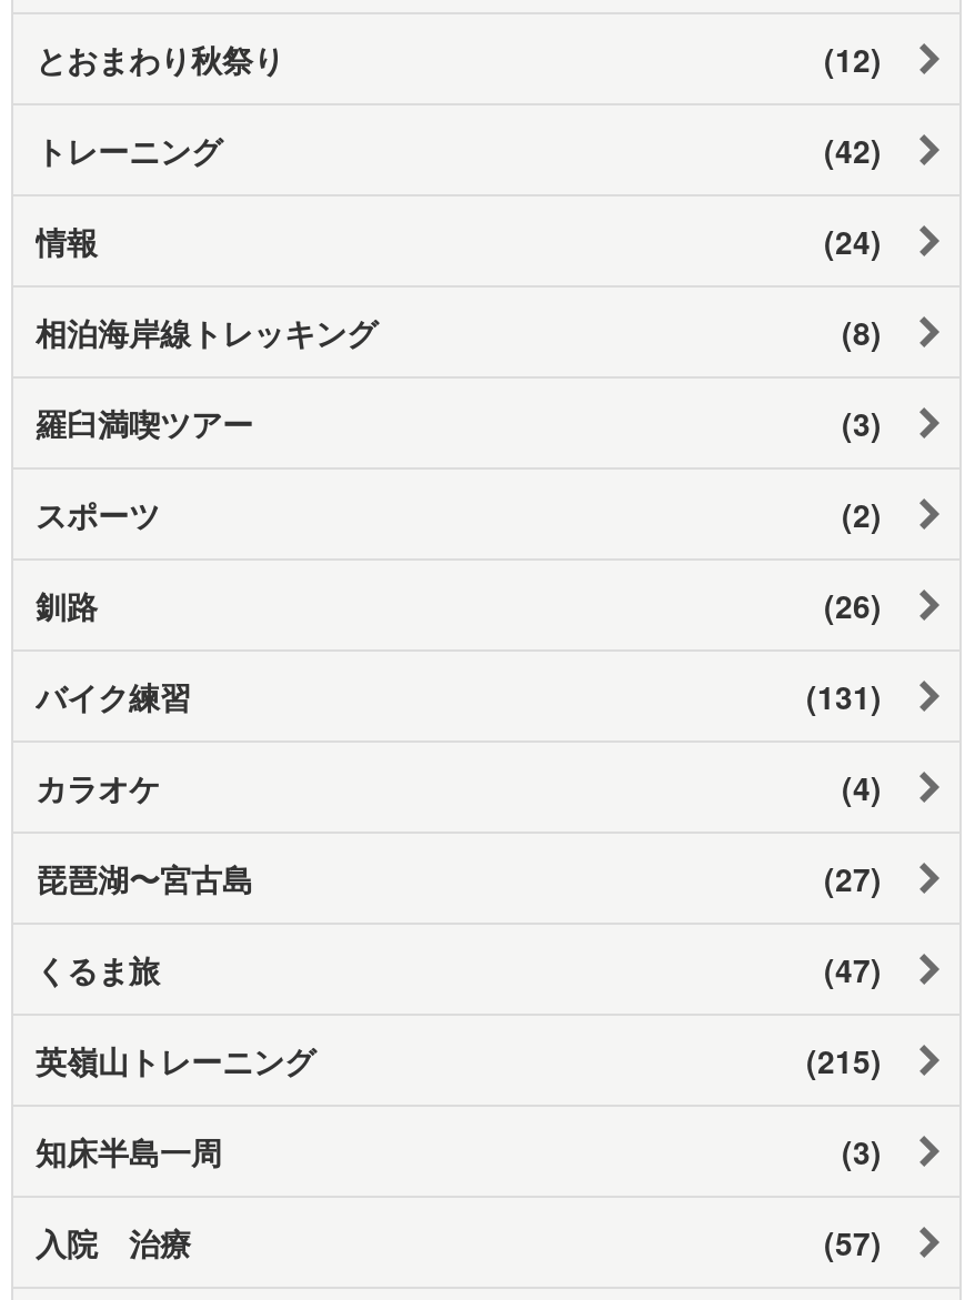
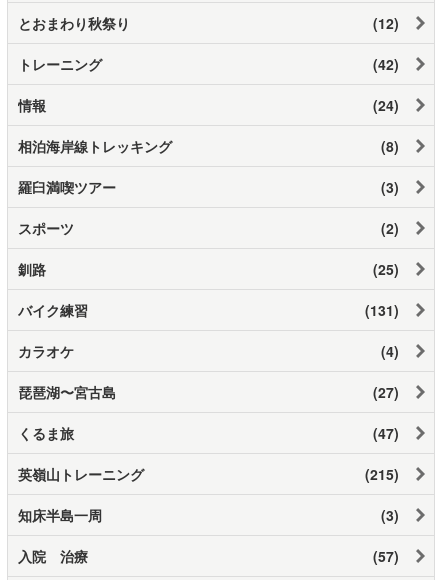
- (26)
+ (25)
